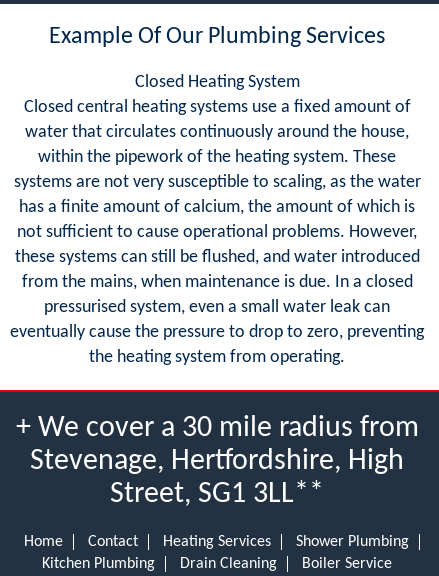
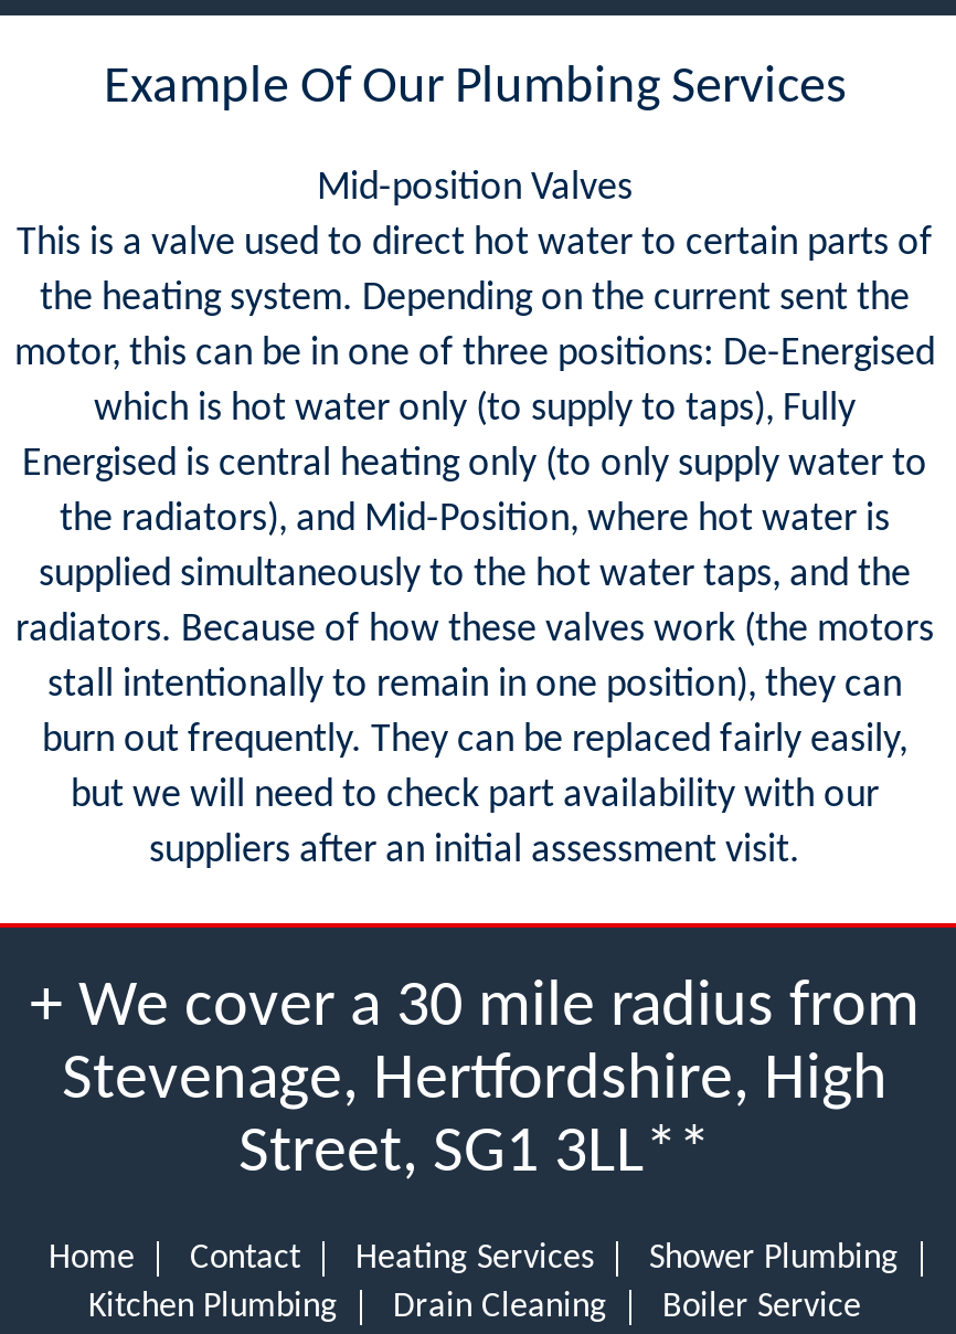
- Closed Heating System
- Closed central heating systems use a fixed amount of
- water that circulates continuously around the house,
- within the pipework of the heating system. These
- systems are not very susceptible to scaling, as the water
- has a finite amount of calcium, the amount of which is
- not sufficient to cause operational problems. However,
- these systems can still be flushed, and water introduced
- from the mains, when maintenance is due. In a closed
- pressurised system, even a small water leak can
- eventually cause the pressure to drop to zero, preventing
- the heating system from operating.
+ Mid-position Valves
+ This is a valve used to direct hot water to certain parts of
+ the heating system. Depending on the current sent the
+ motor, this can be in one of three positions: De-Energised
+ which is hot water only (to supply to taps), Fully
+ Energised is central heating only (to only supply water to
+ the radiators), and Mid-Position, where hot water is
+ supplied simultaneously to the hot water taps, and the
+ radiators. Because of how these valves work (the motors
+ stall intentionally to remain in one position), they can
+ burn out frequently. They can be replaced fairly easily,
+ but we will need to check part availability with our
+ suppliers after an initial assessment visit.
